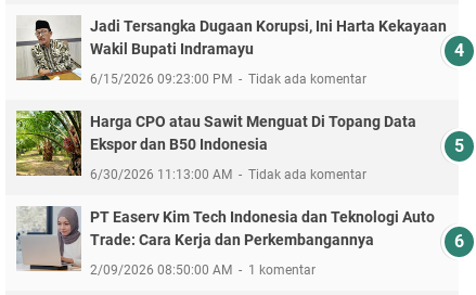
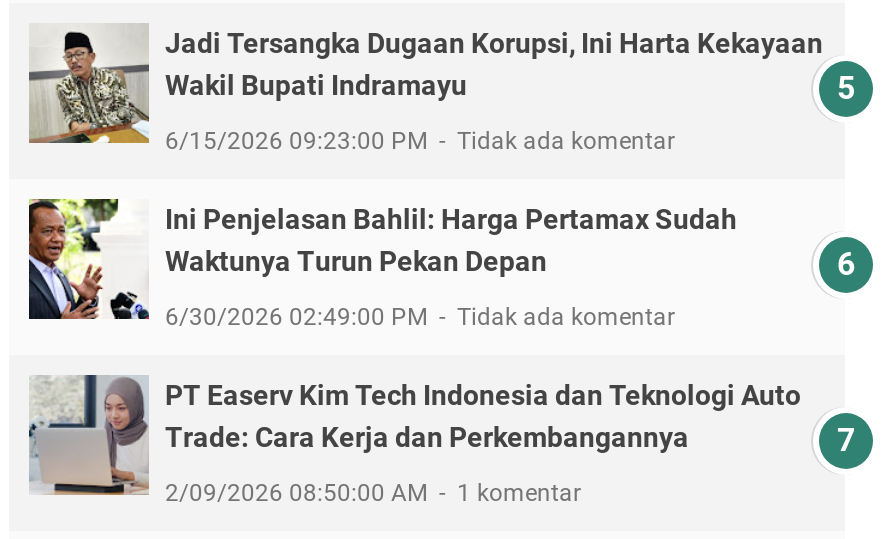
- [image]
- Harga CPO atau Sawit Menguat Di Topang Data
- Ekspor dan B50 Indonesia
+ [image]
+ Ini Penjelasan Bahlil: Harga Pertamax Sudah
+ Waktunya Turun Pekan Depan

- 6/30/2026 11:13:00 AM Tidak ada komentar
+ 6/30/2026 02:49:00 PM Tidak ada komentar
